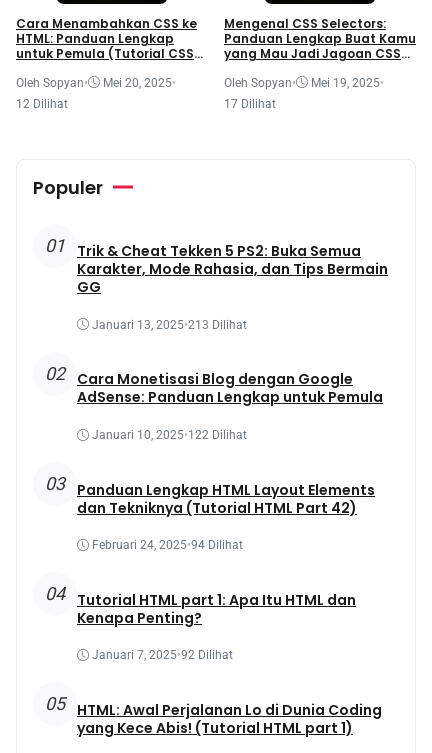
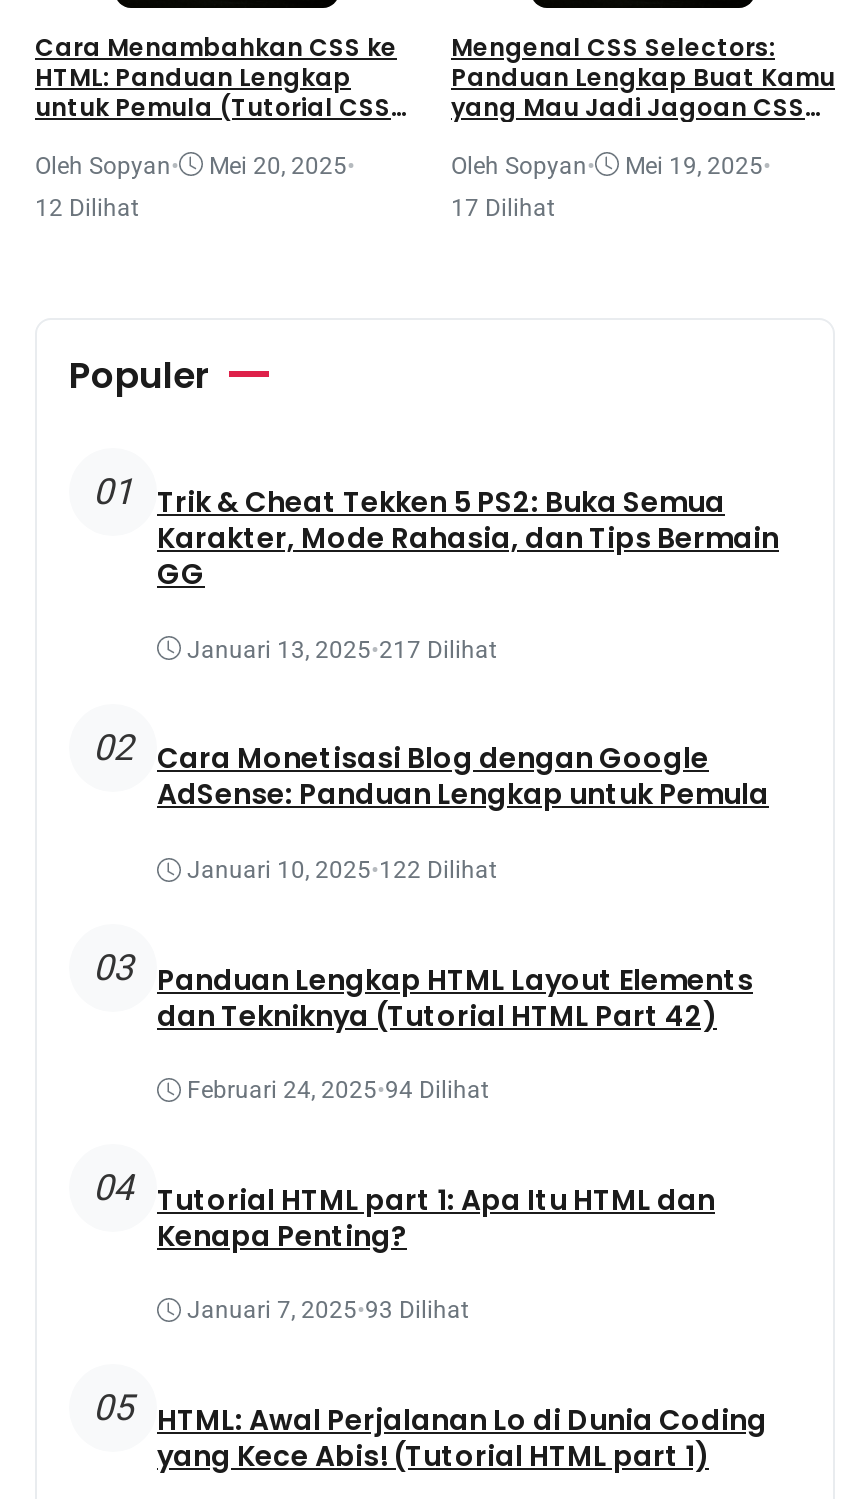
- Januari 13, 2025•213 Dilihat
+ Januari 13, 2025•217 Dilihat

- Januari 7, 2025•92 Dilihat
+ Januari 7, 2025•93 Dilihat
